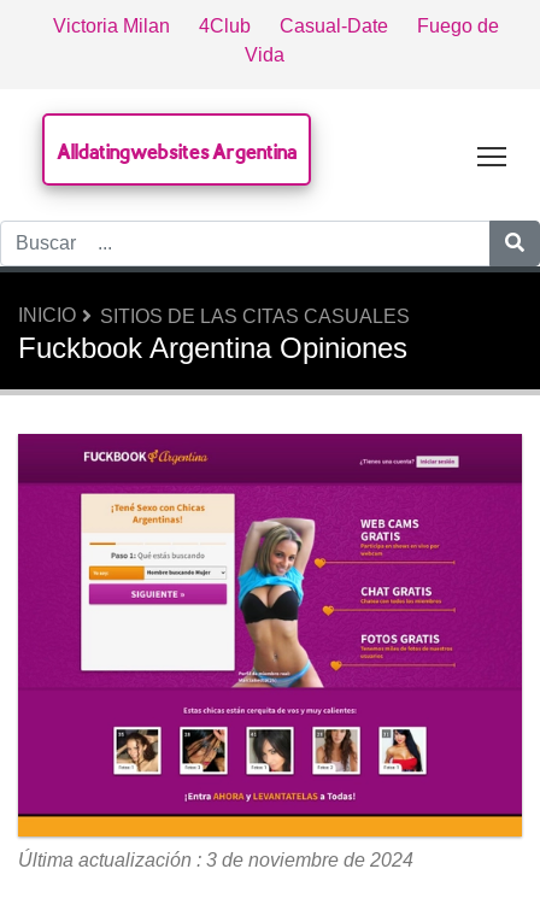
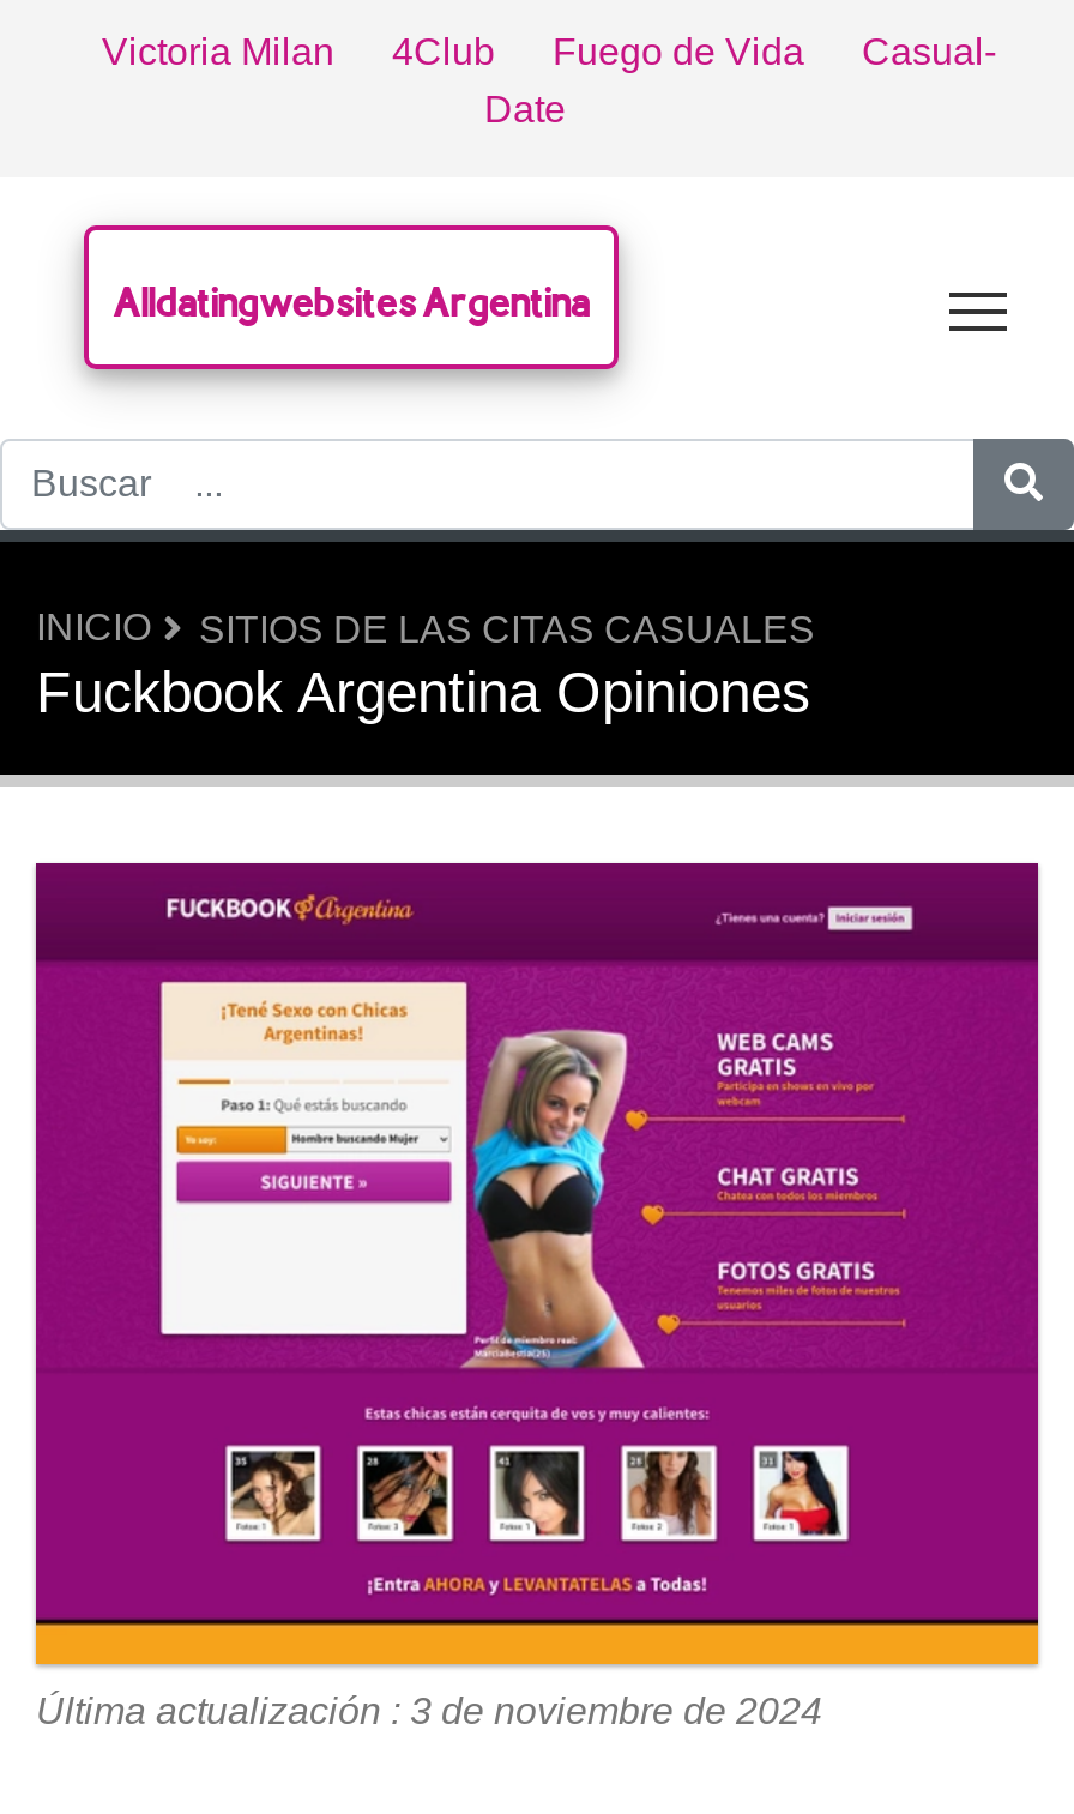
- Casual-Date
- Fuego de
- Vida
+ Fuego de Vida
+ Casual-
+ Date
